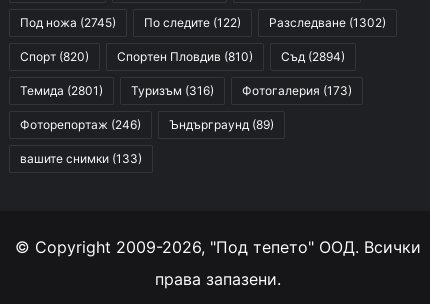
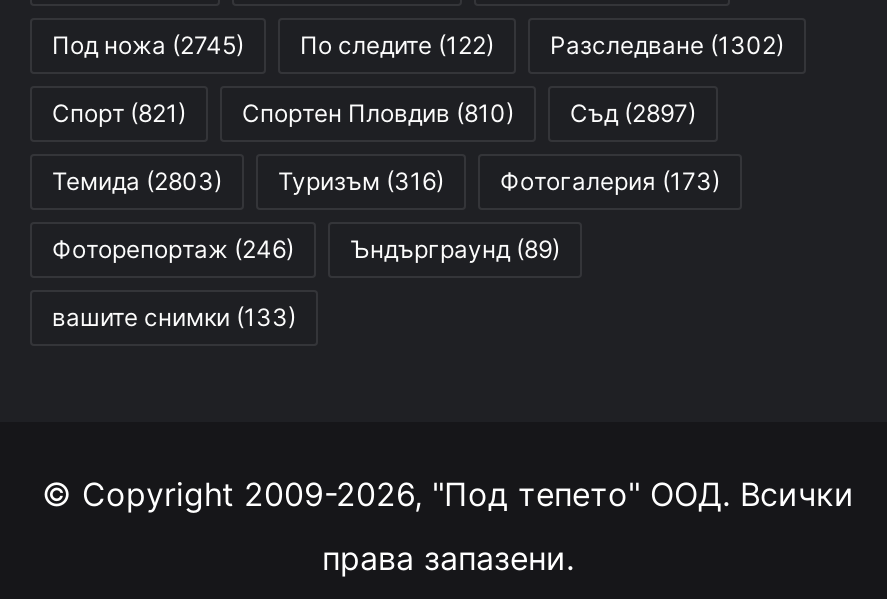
- Спорт (820)
+ Спорт (821)

- Съд (2894)
+ Съд (2897)

- Темида (2801) Туризъм (316) Фотогалерия (173)
+ Темида (2803) Туризъм (316) Фотогалерия (173)
